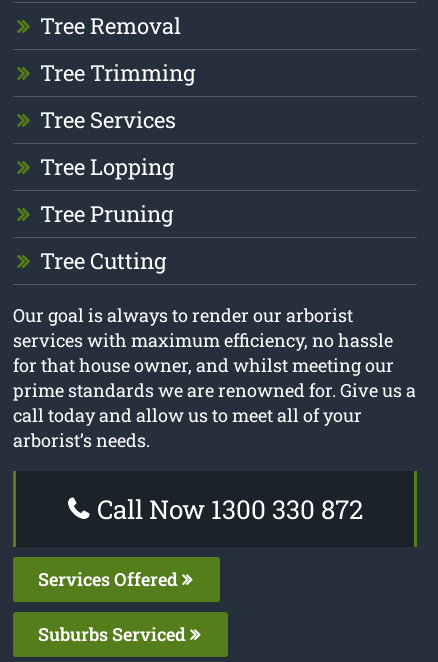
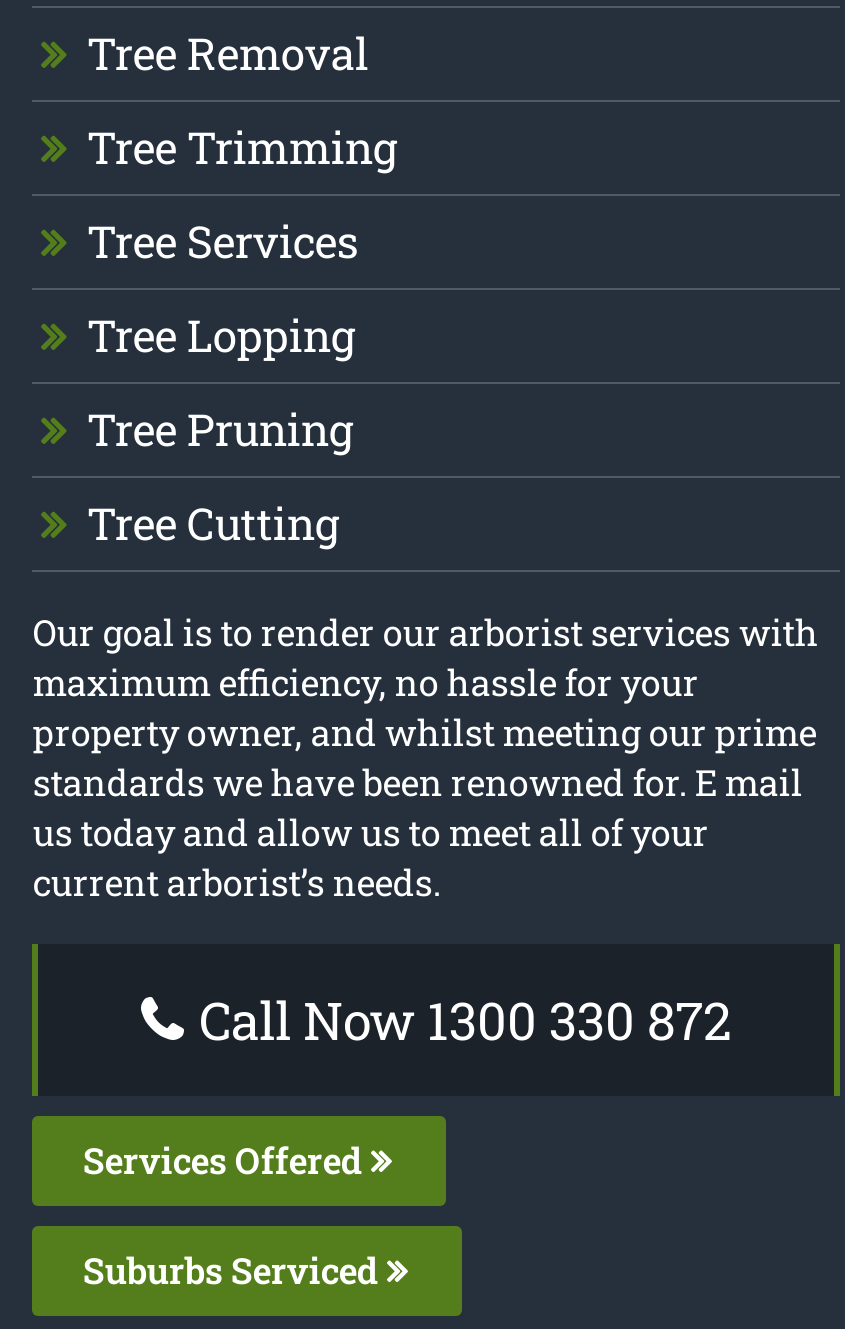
- Our goal is always to render our arborist
- services with maximum efficiency, no hassle
- for that house owner, and whilst meeting our
- prime standards we are renowned for. Give us a
- call today and allow us to meet all of your
- arborist’s needs.
+ Our goal is to render our arborist services with
+ maximum efficiency, no hassle for your
+ property owner, and whilst meeting our prime
+ standards we have been renowned for. E mail
+ us today and allow us to meet all of your
+ current arborist’s needs.
